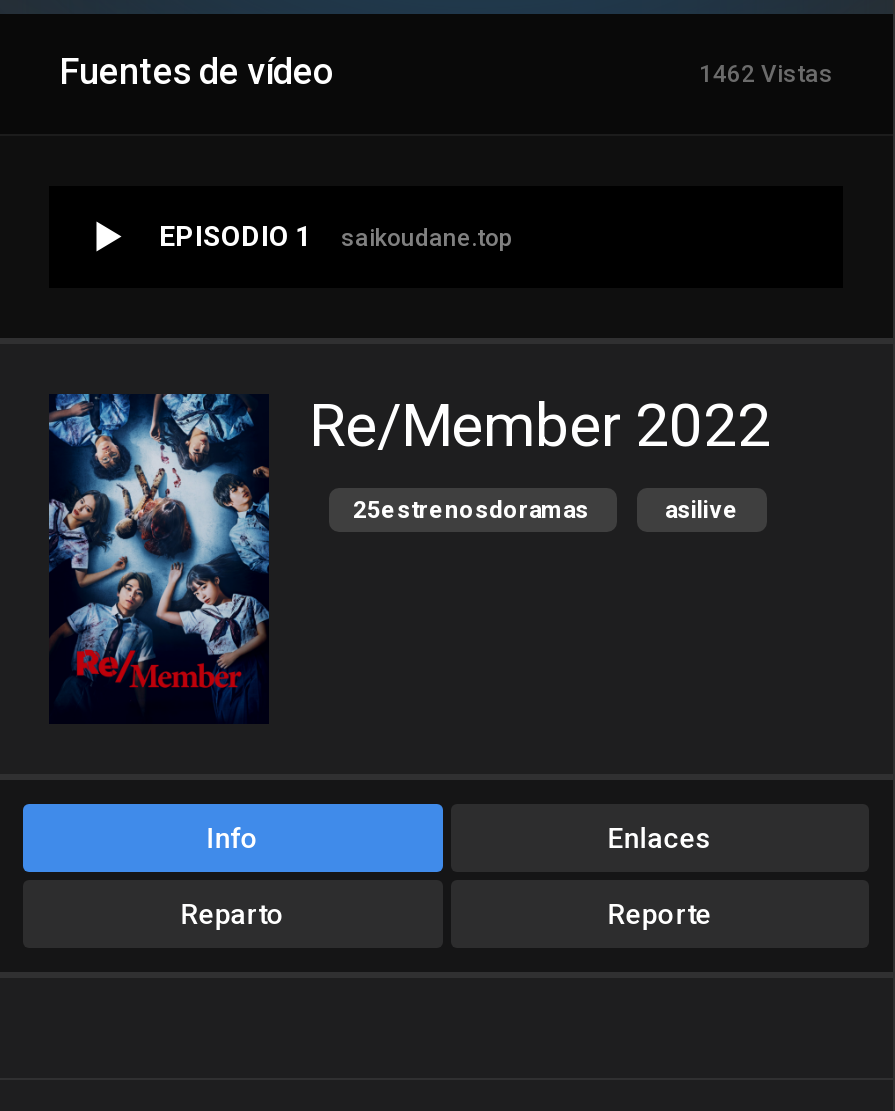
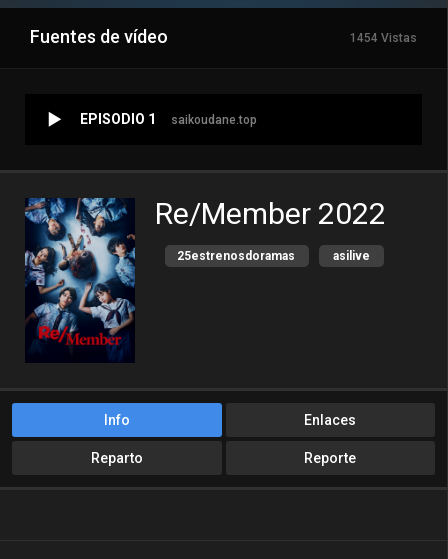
- 1462 Vistas
+ 1454 Vistas
